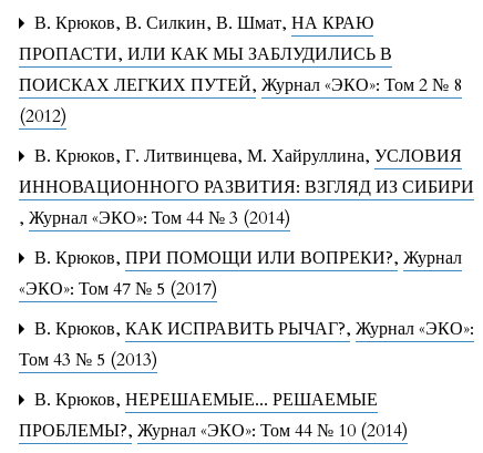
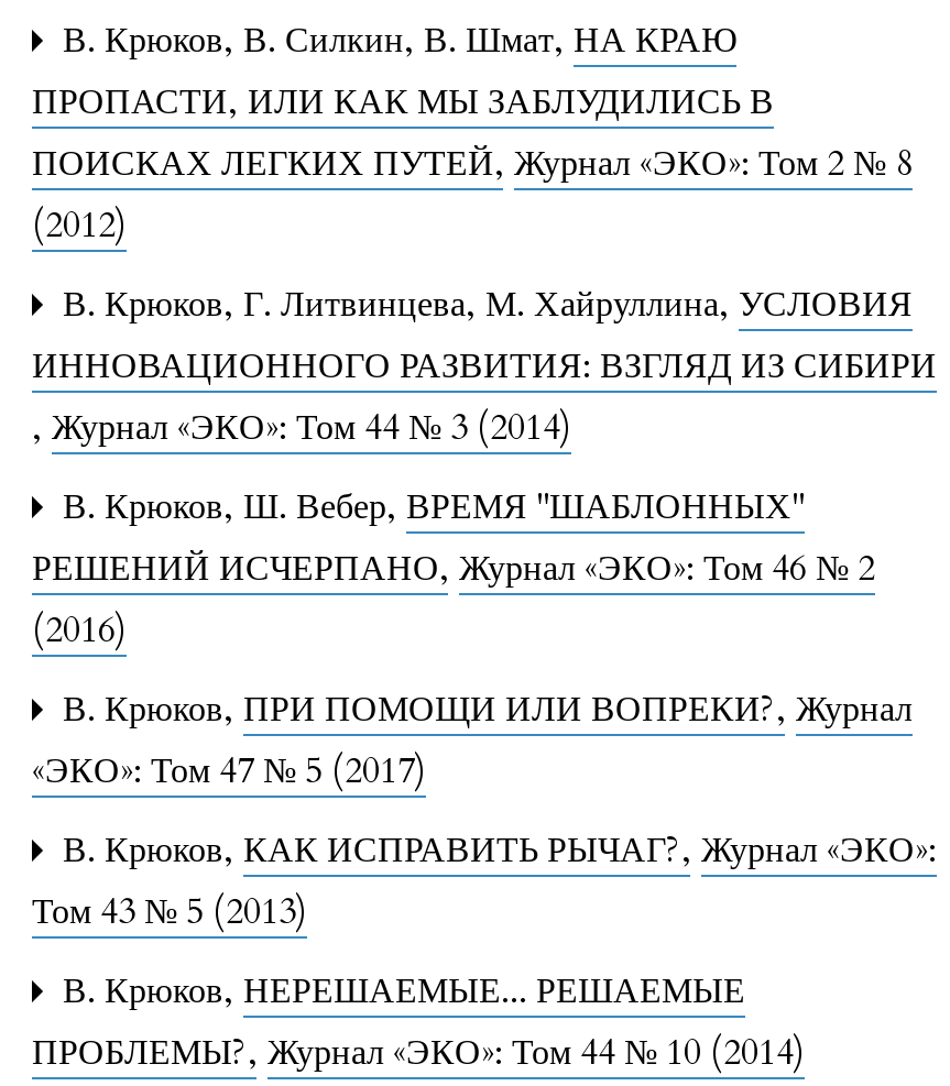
+ В. Крюков, Ш. Вебер, ВРЕМЯ "ШАБЛОННЫХ"
+ РЕШЕНИЙ ИСЧЕРПАНО
+ , Журнал «ЭКО»: Том 46 № 2
+ (2016)
